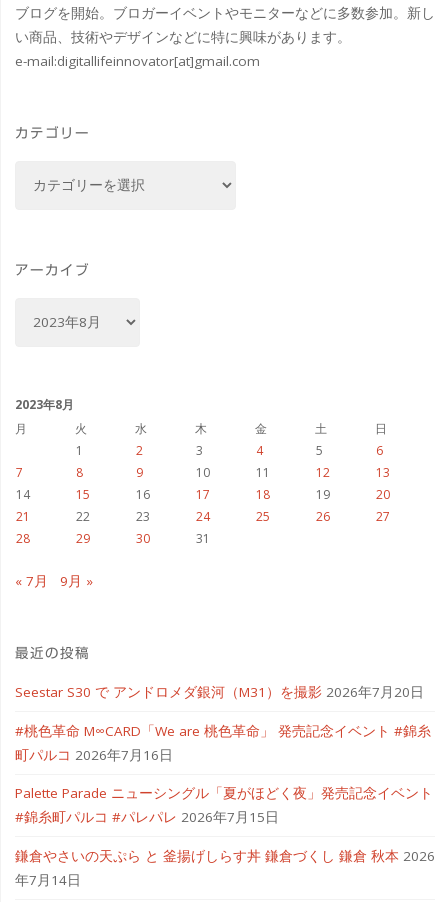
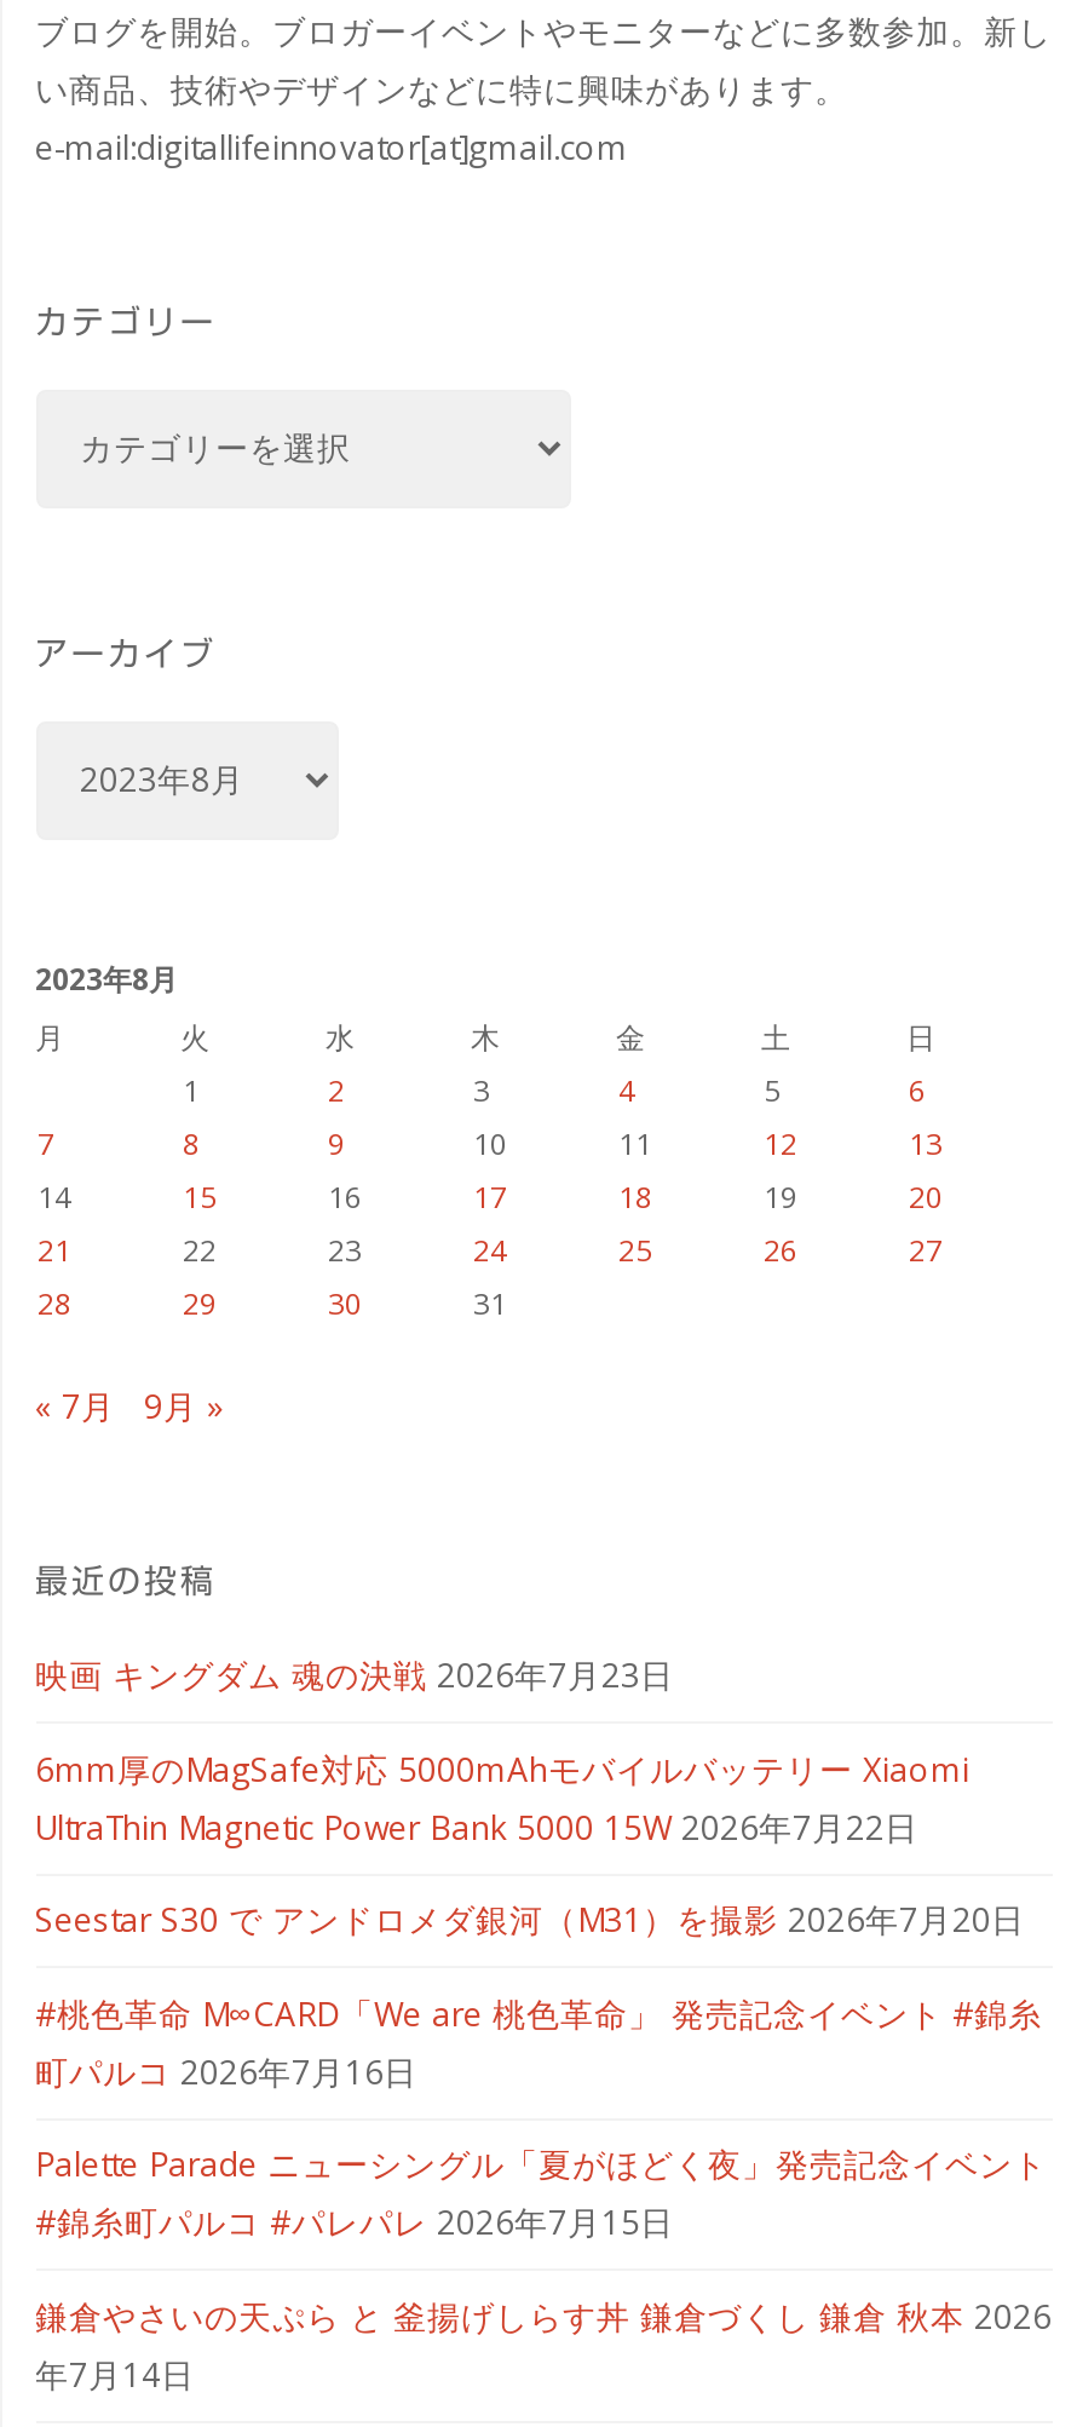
+ 映画 キングダム 魂の決戦 2026年7月23日
+ 6mm厚のMagSafe対応 5000mAhモバイルバッテリー Xiaomi
+ UltraThin Magnetic Power Bank 5000 15W 2026年7月22日
